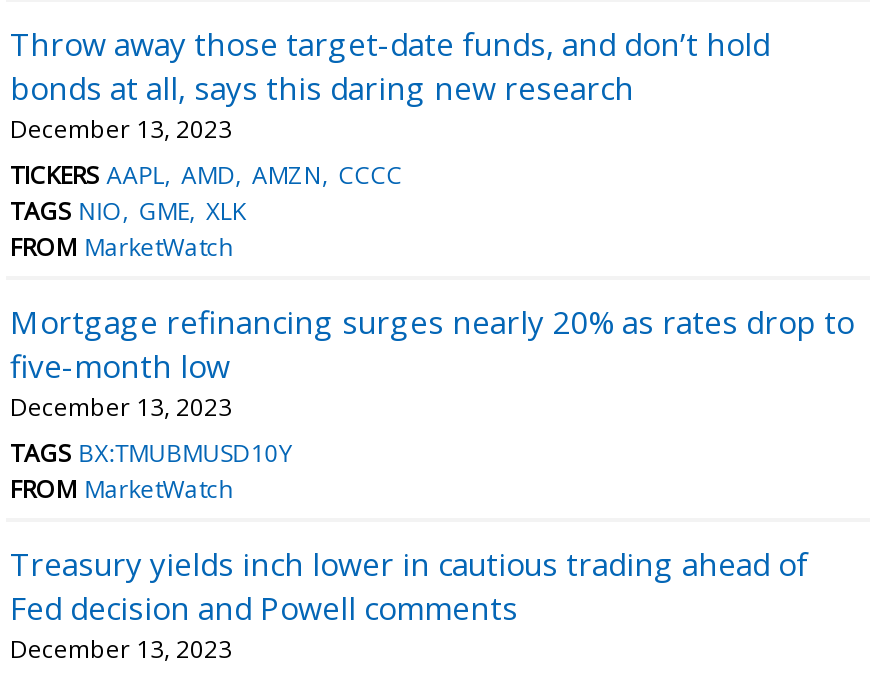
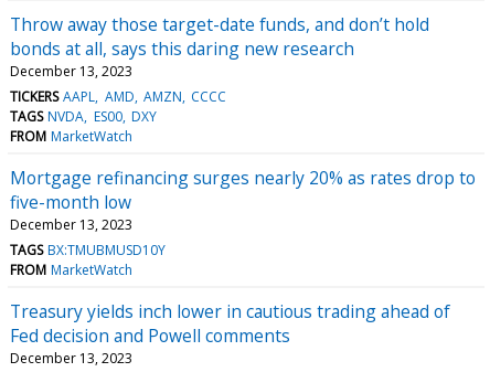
- TAGS NIO GME XLK
+ TAGS NVDA ES00 DXY
